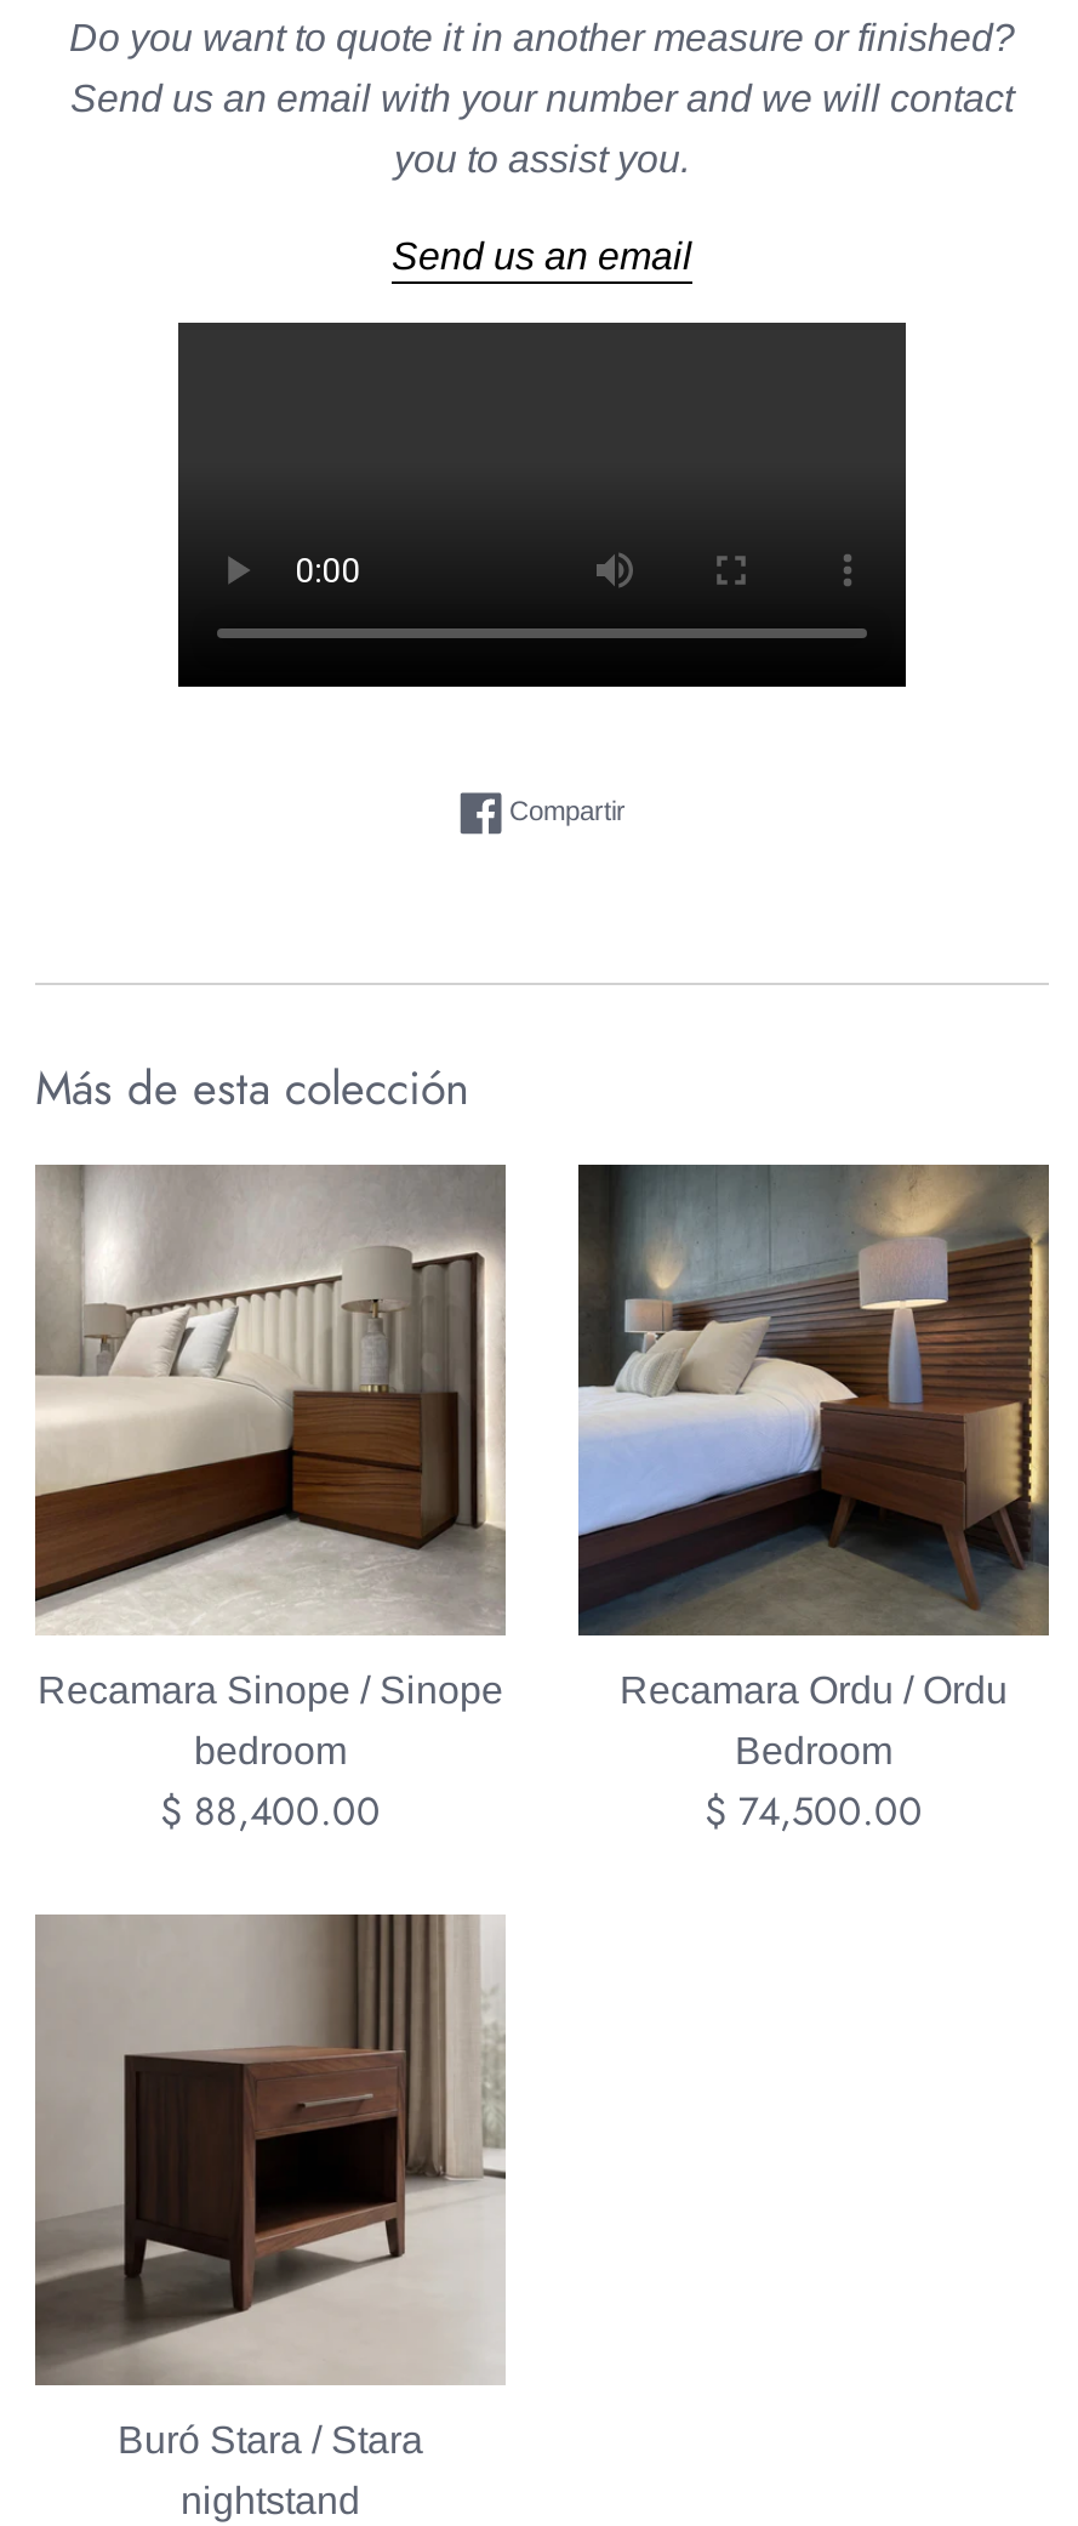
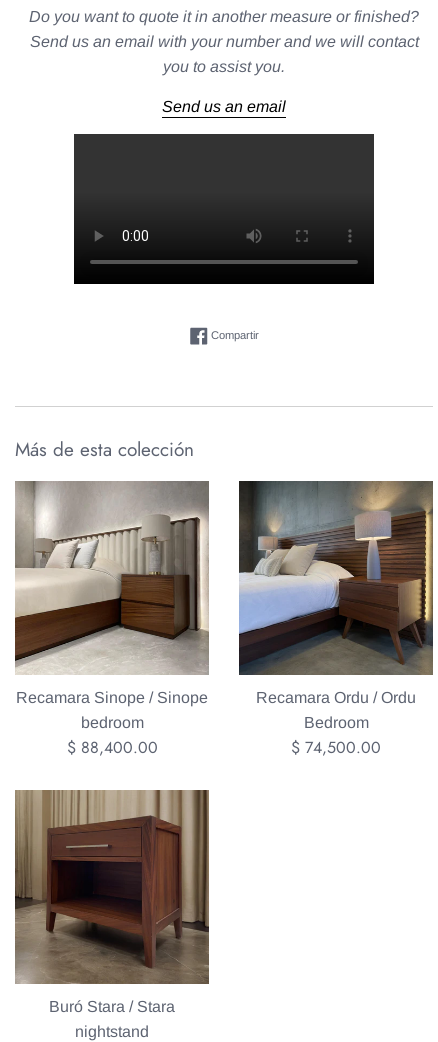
- [image]
+ [image]
